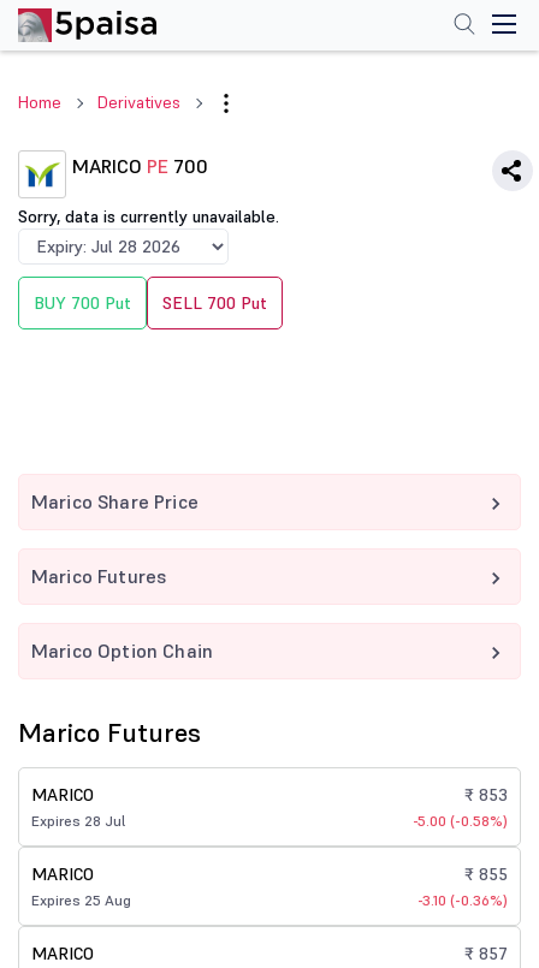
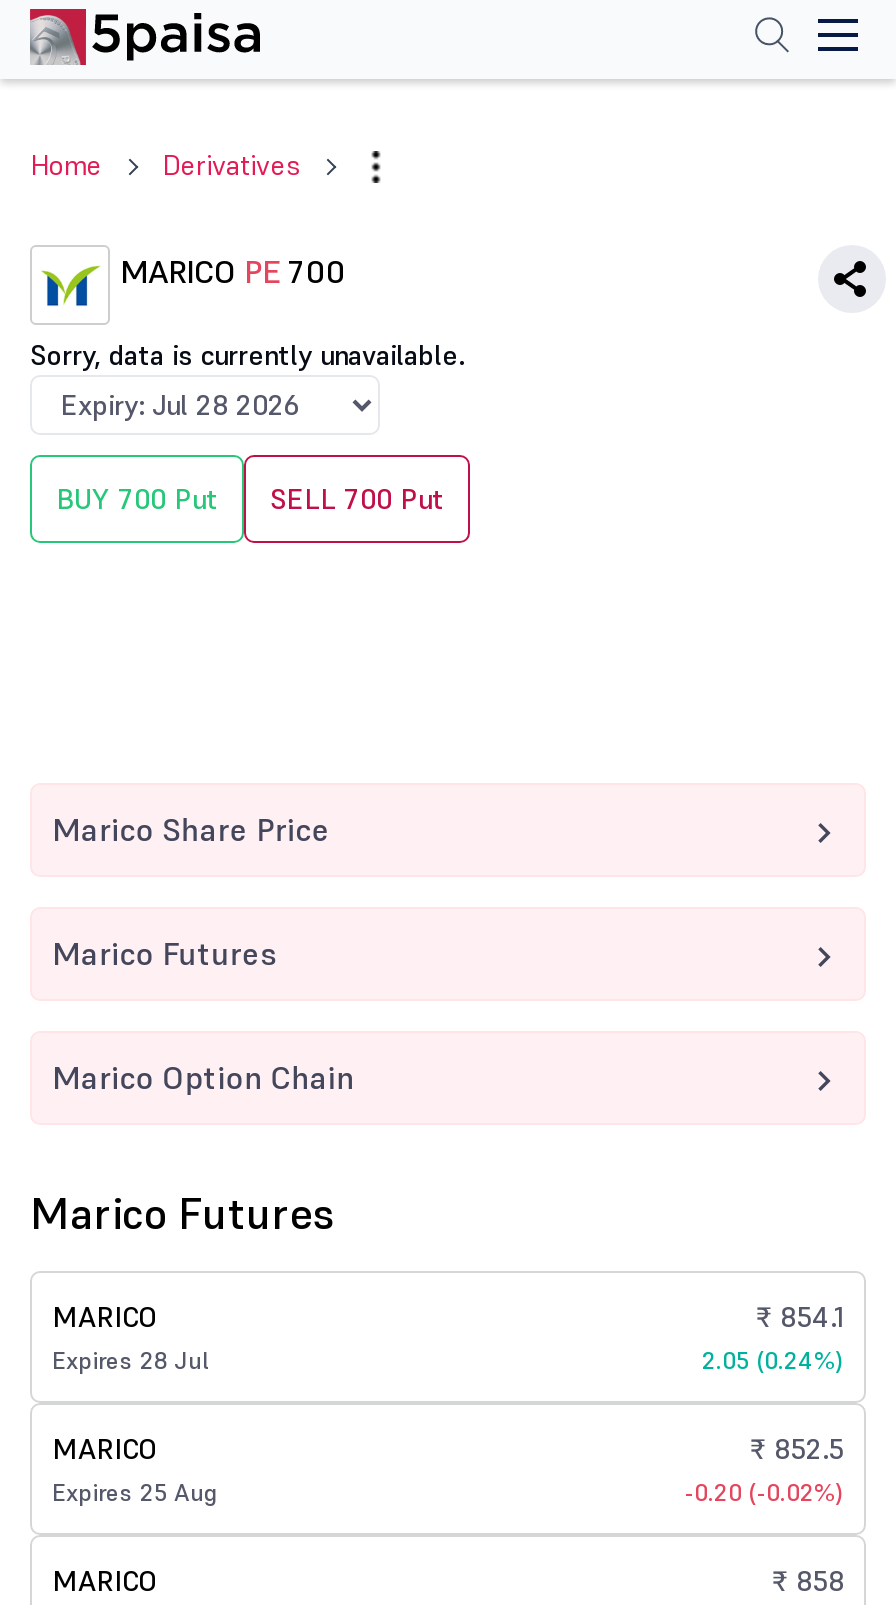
- ₹ 853
+ ₹ 854.1

- -5.00 (-0.58%)
+ 2.05 (0.24%)

- ₹ 855
+ ₹ 852.5

- -3.10 (-0.36%)
+ -0.20 (-0.02%)

- ₹ 857
+ ₹ 858
